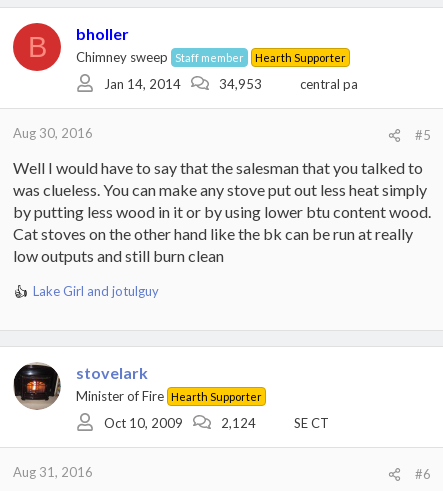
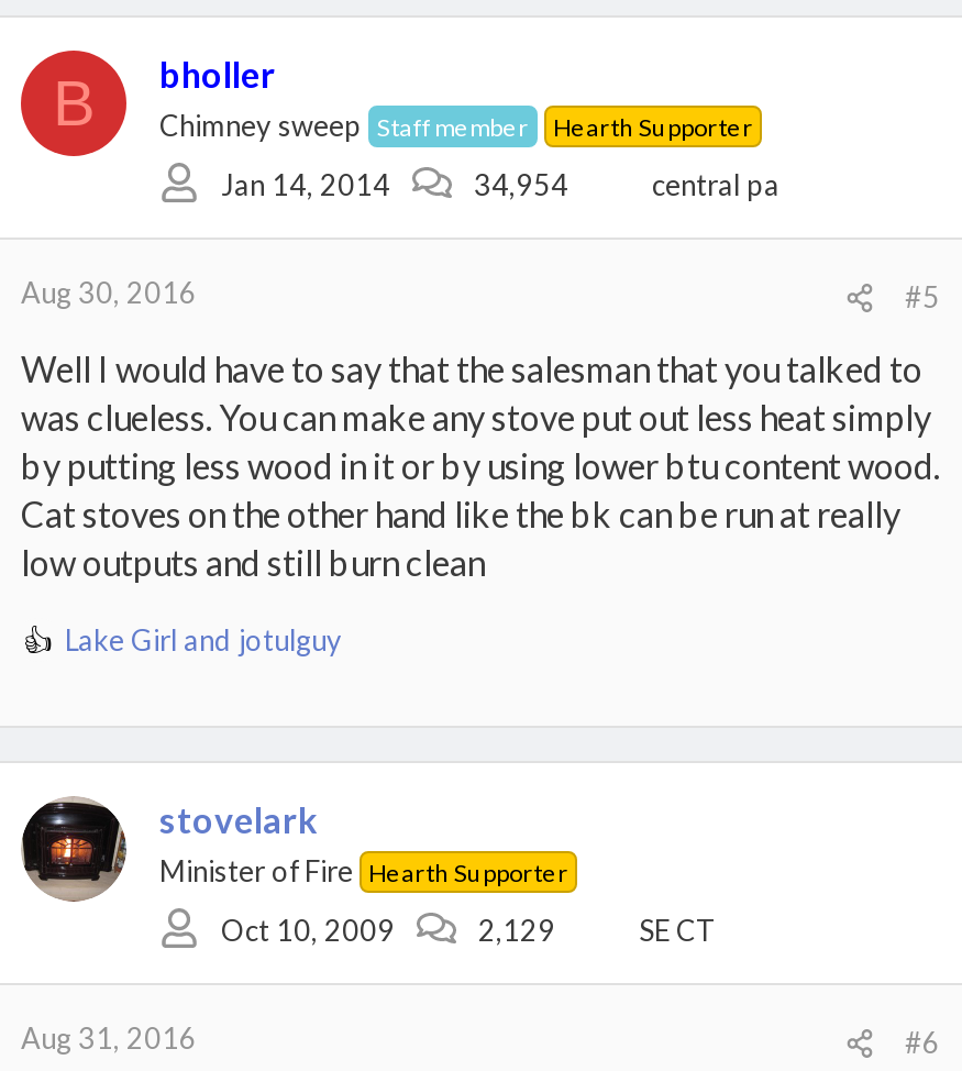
- 34,953
+ 34,954

- 2,124
+ 2,129
